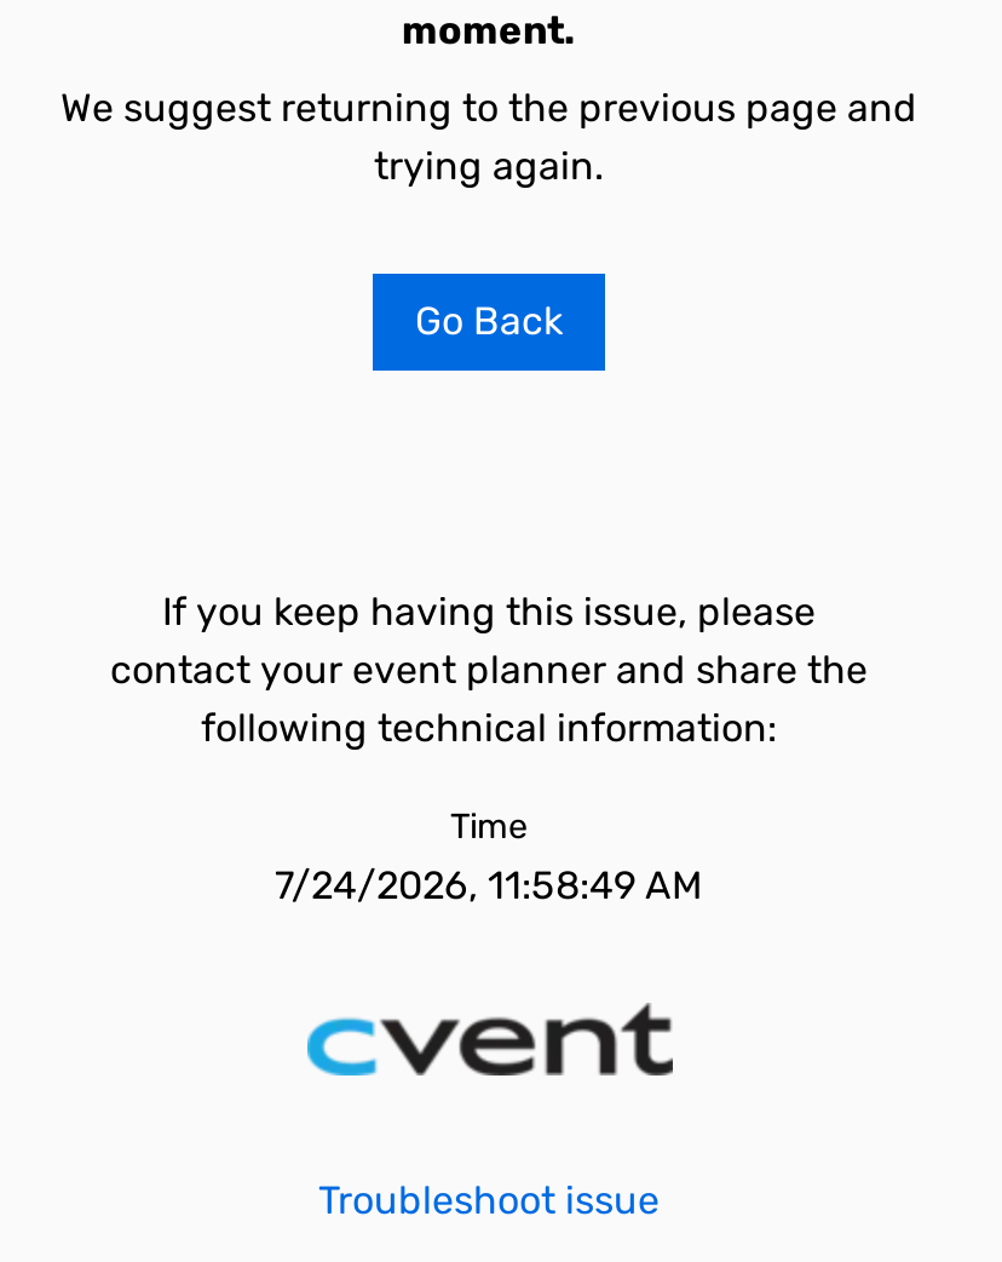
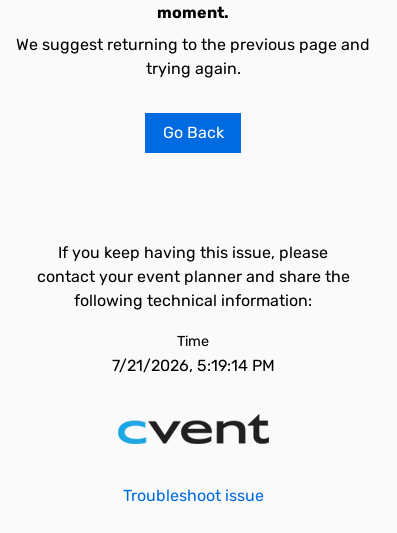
- 7/24/2026, 11:58:49 AM
+ 7/21/2026, 5:19:14 PM
